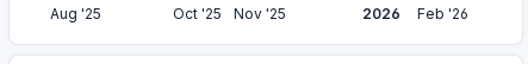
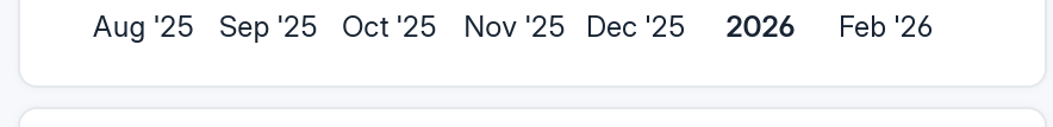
+ Sep '25

+ Dec '25
